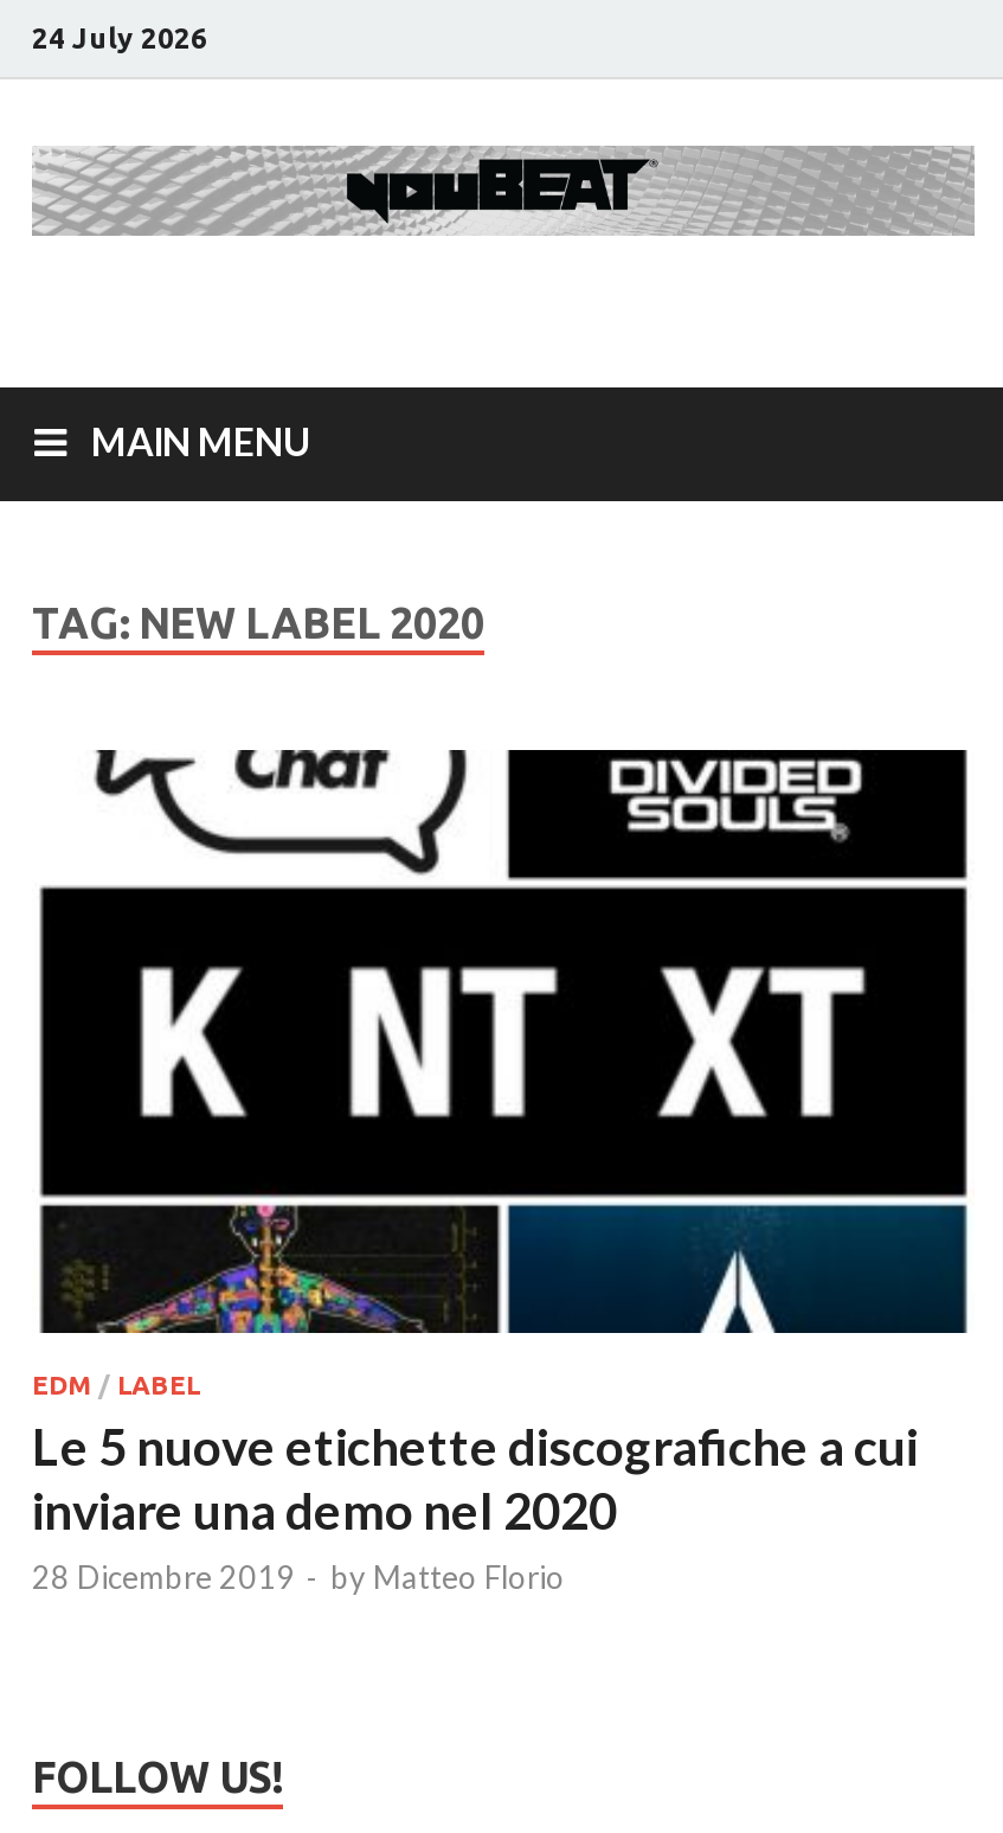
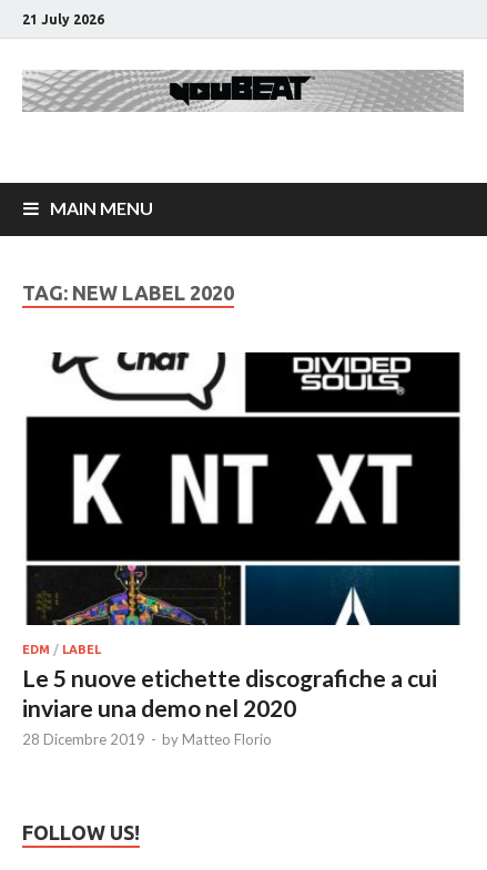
- 24 July 2026
+ 21 July 2026
